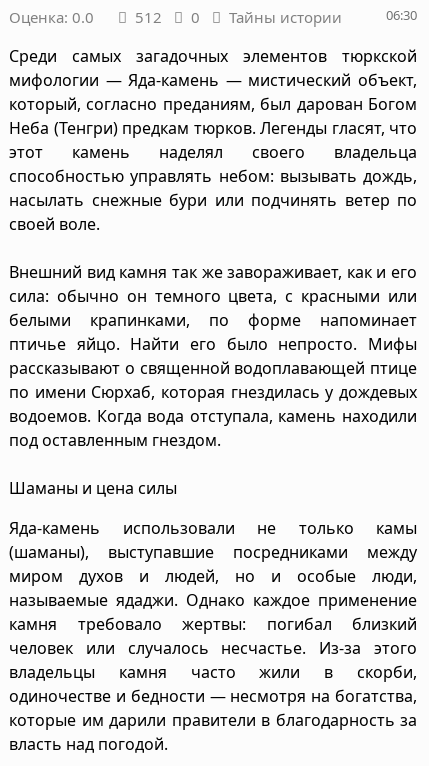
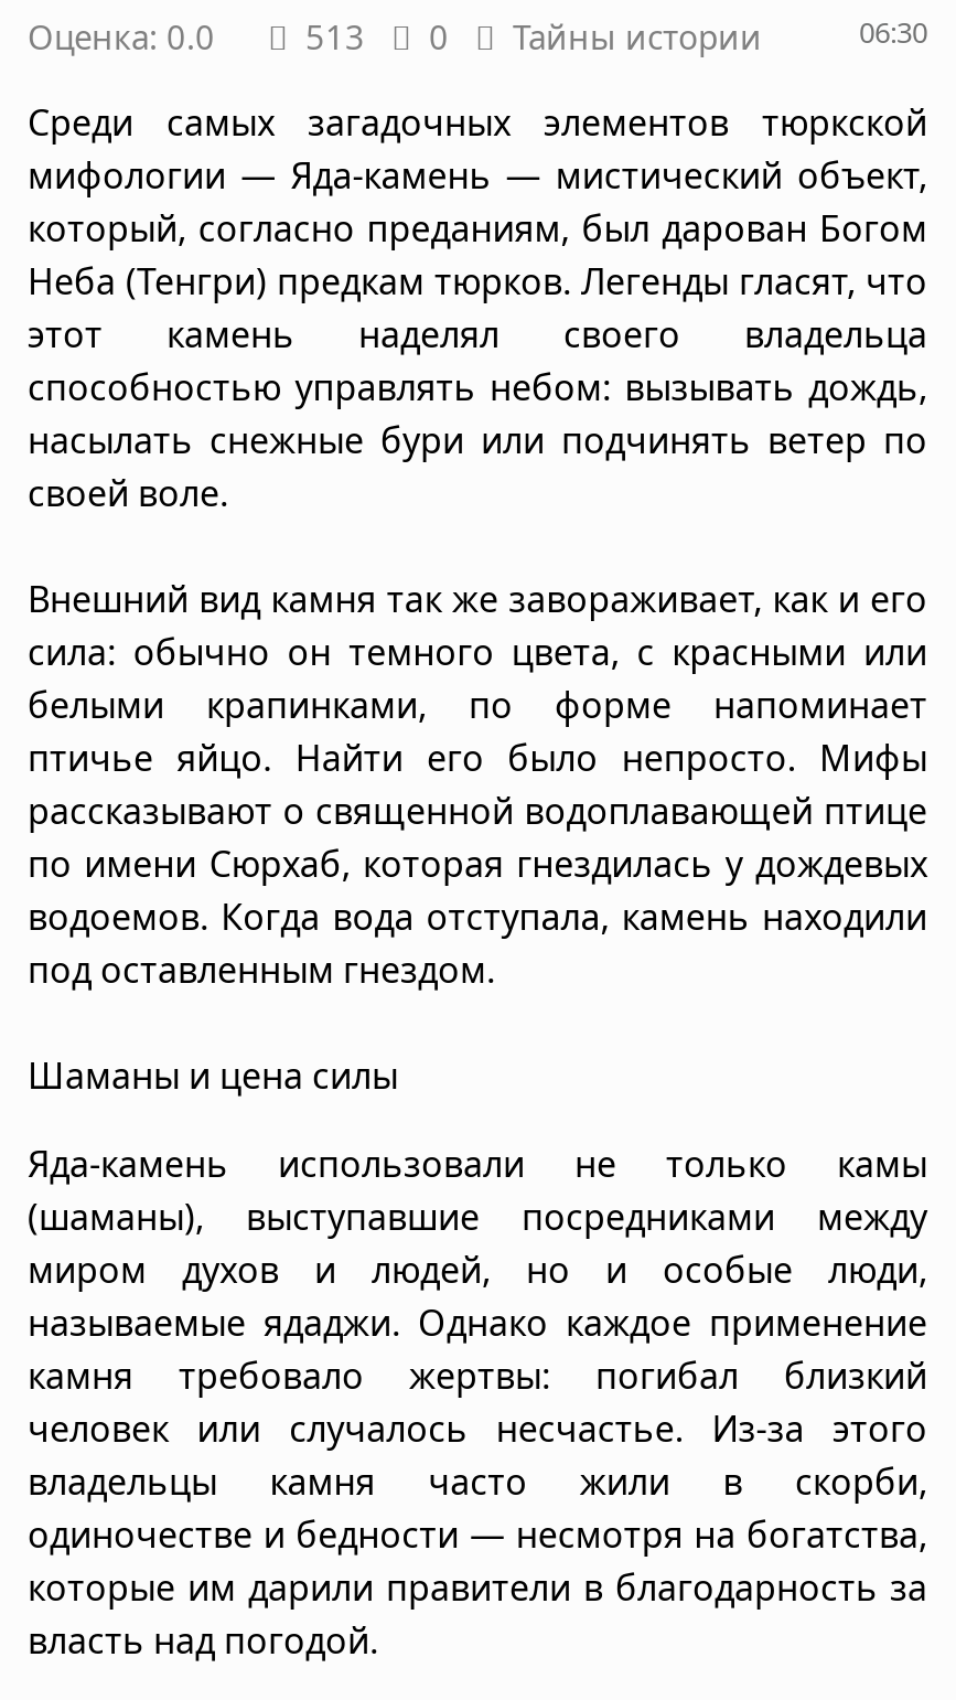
- Оценка: 0.0 512 0 Тайны истории
+ Оценка: 0.0 513 0 Тайны истории
